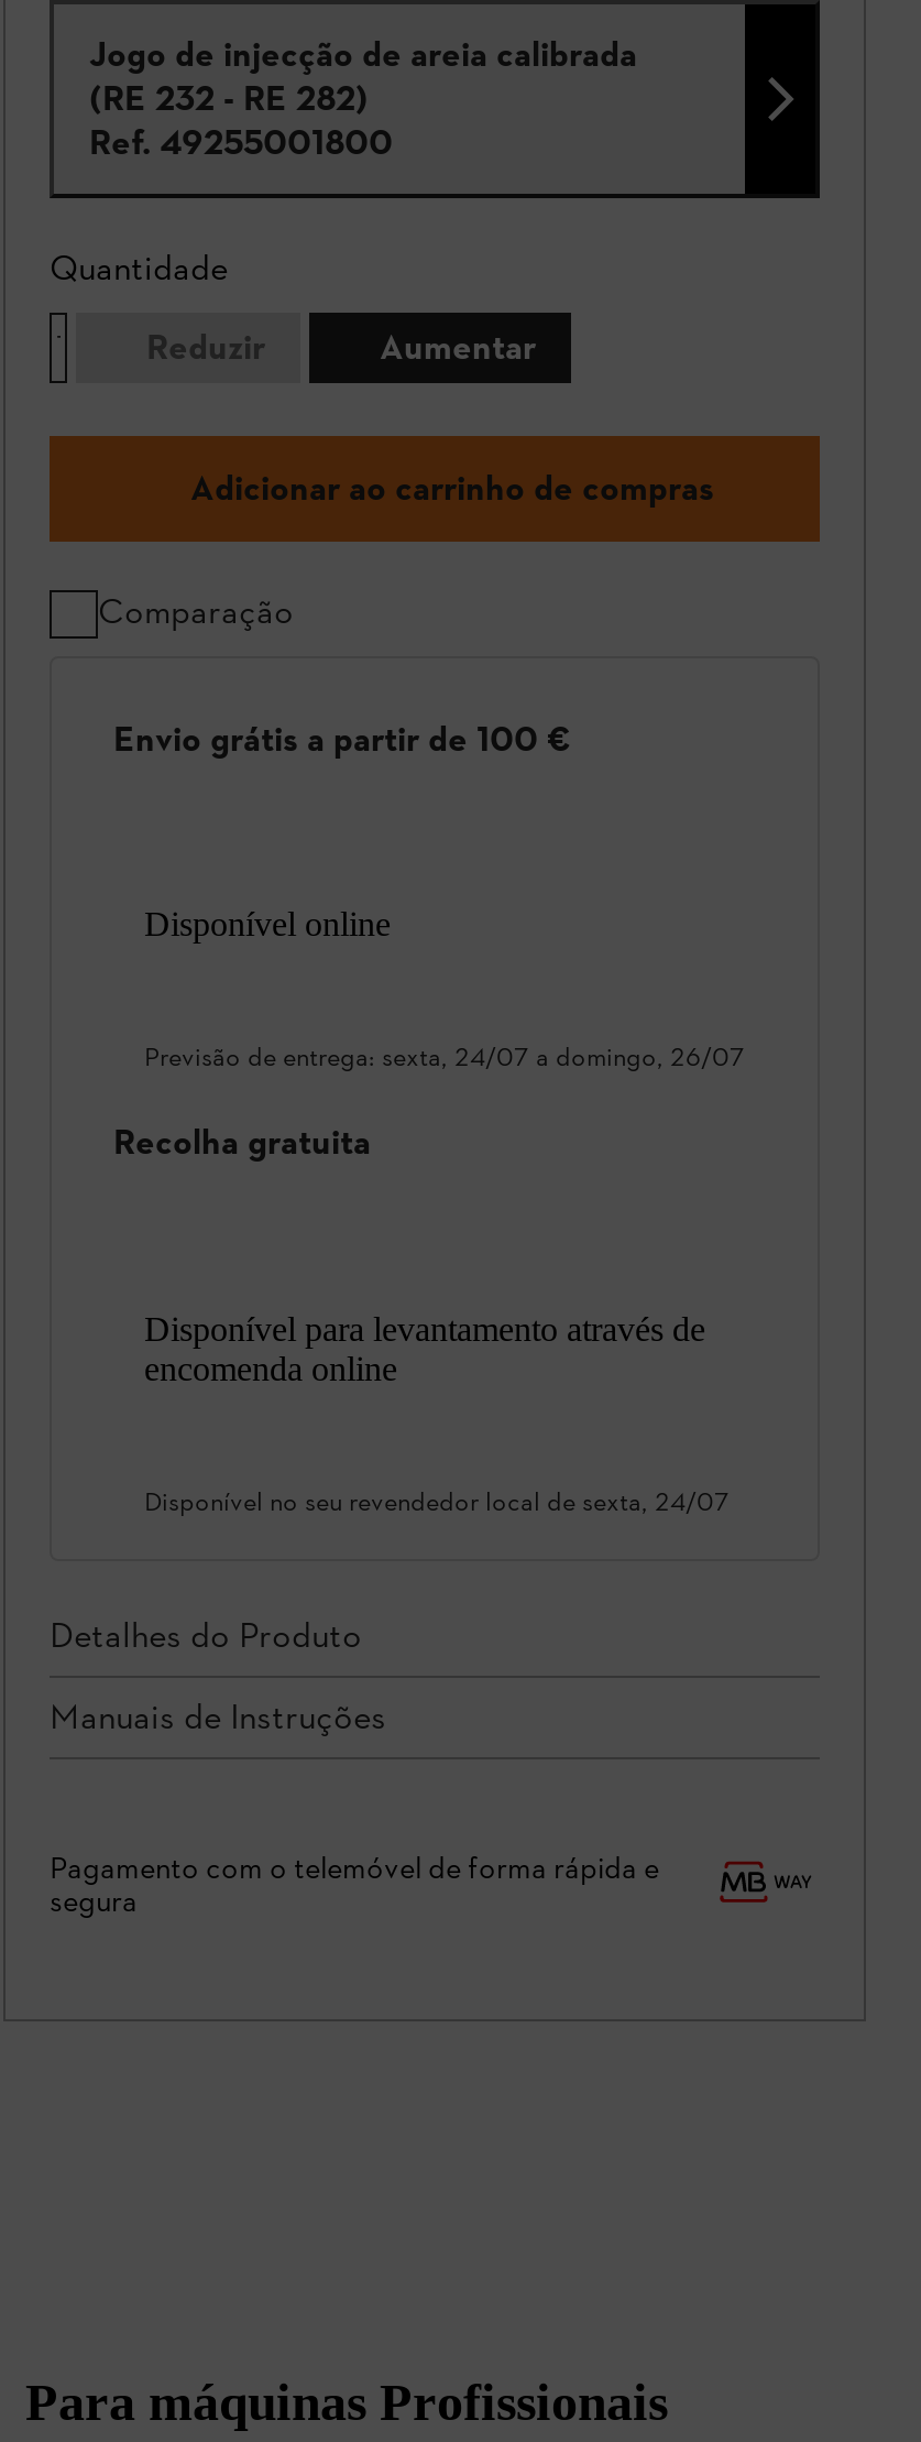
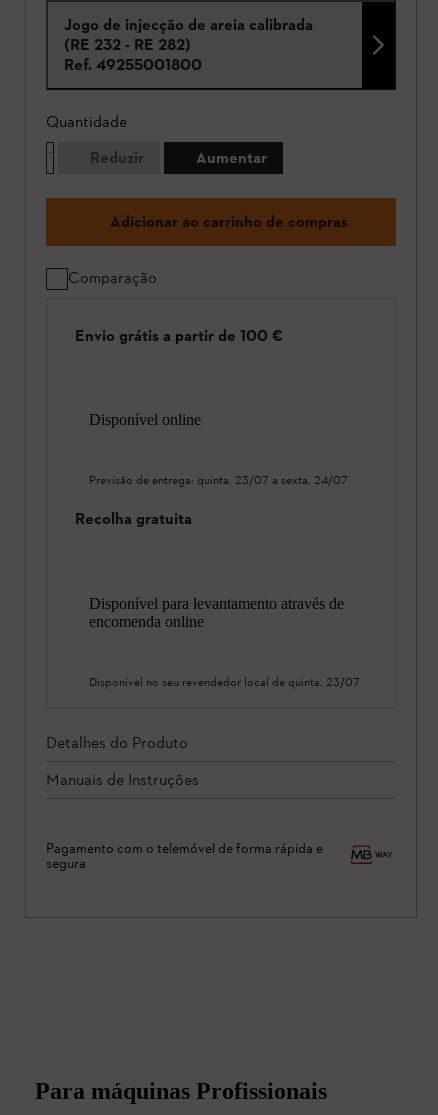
- Previsão de entrega: sexta, 24/07 a domingo, 26/07
+ Previsão de entrega: quinta, 23/07 a sexta, 24/07

- Disponível no seu revendedor local de sexta, 24/07
+ Disponível no seu revendedor local de quinta, 23/07
